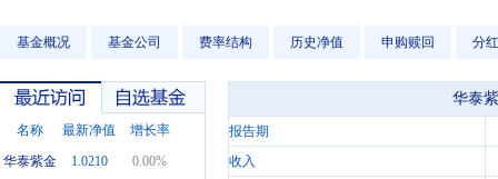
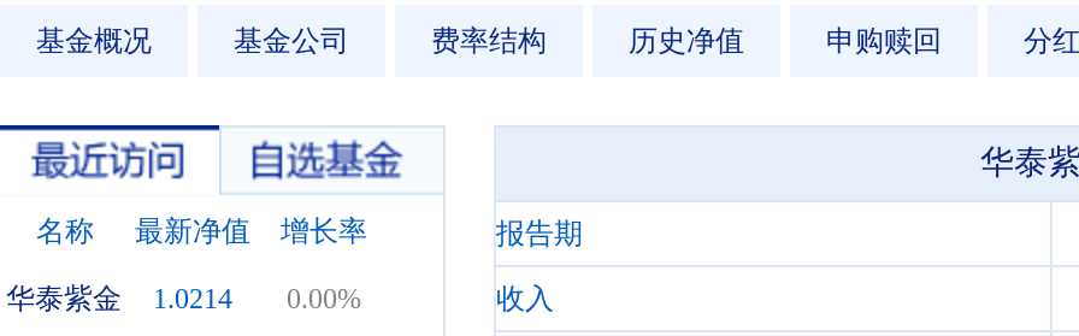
- 华泰紫金 1.0210 0.00%
+ 华泰紫金 1.0214 0.00%
